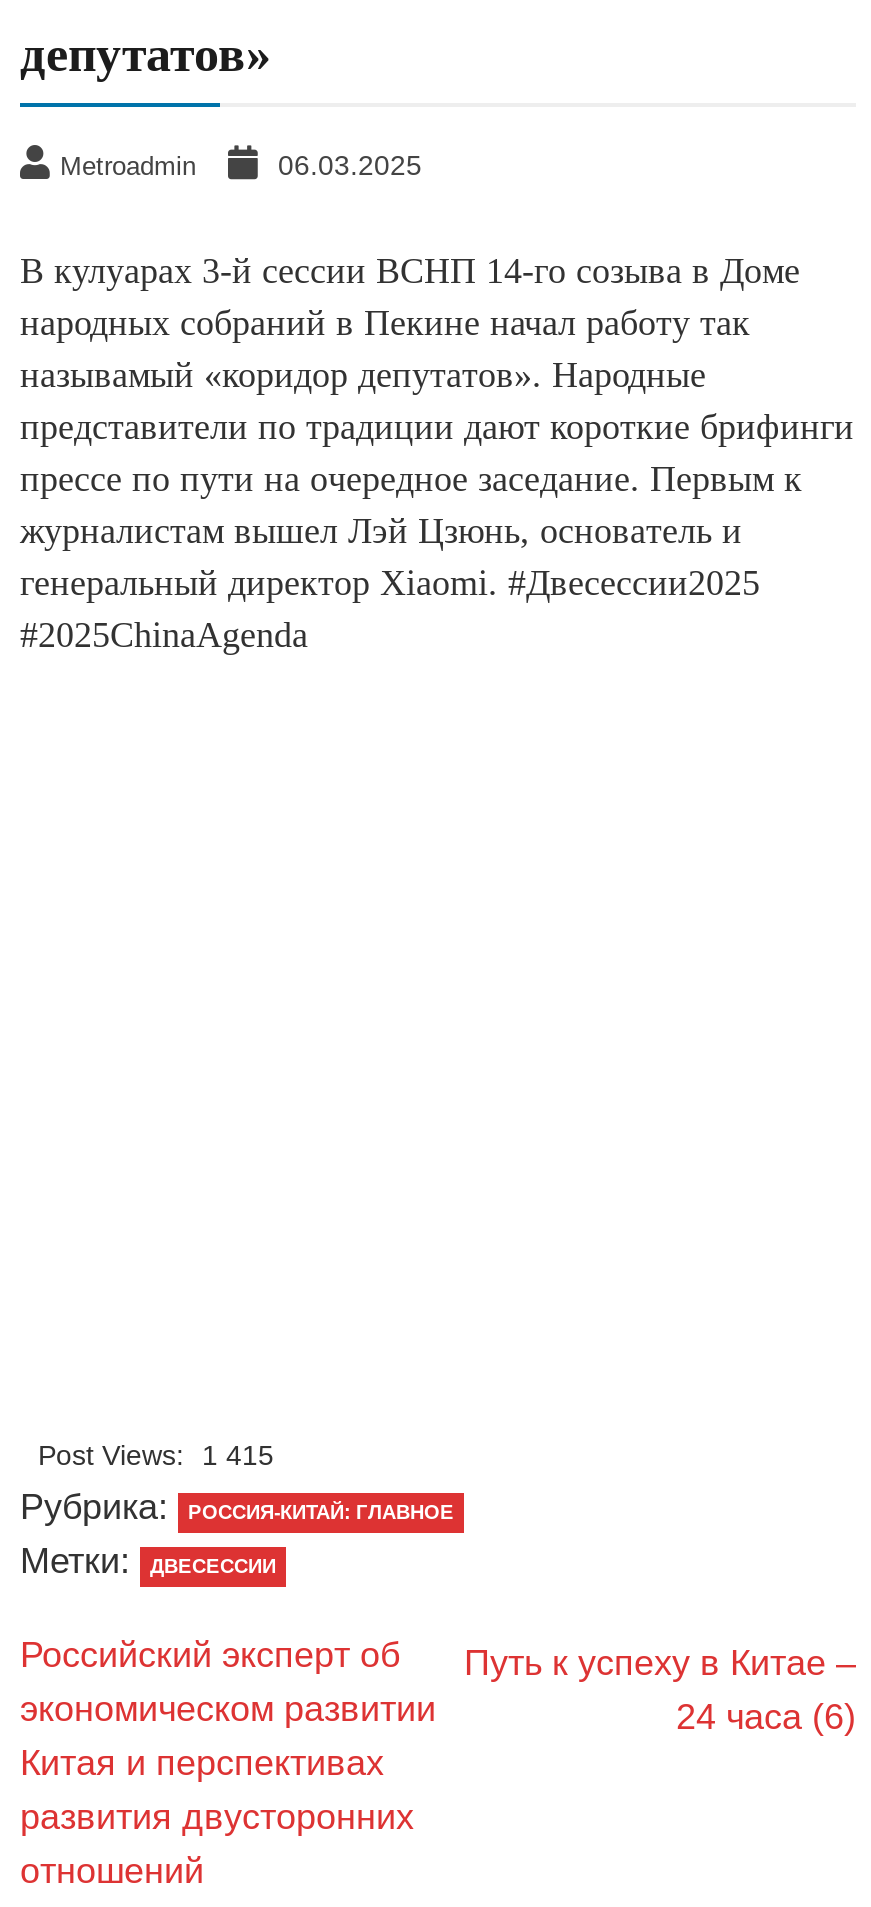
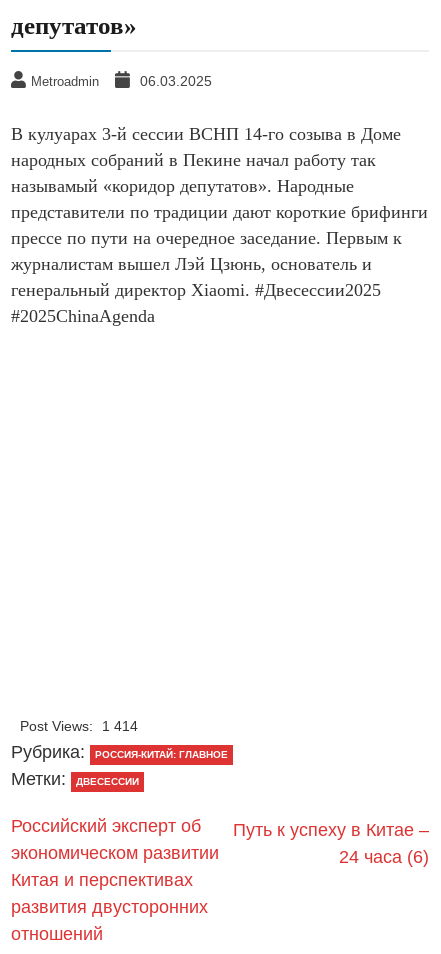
- Post Views: 1 415
+ Post Views: 1 414
